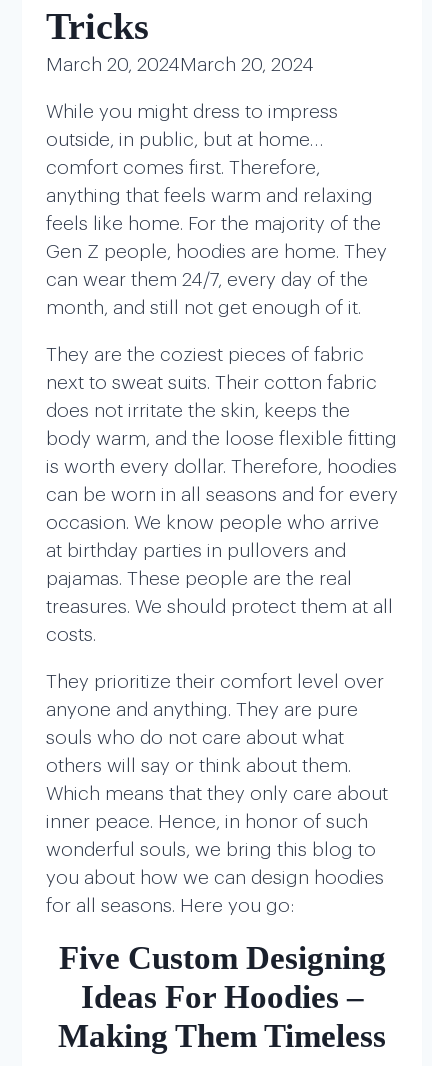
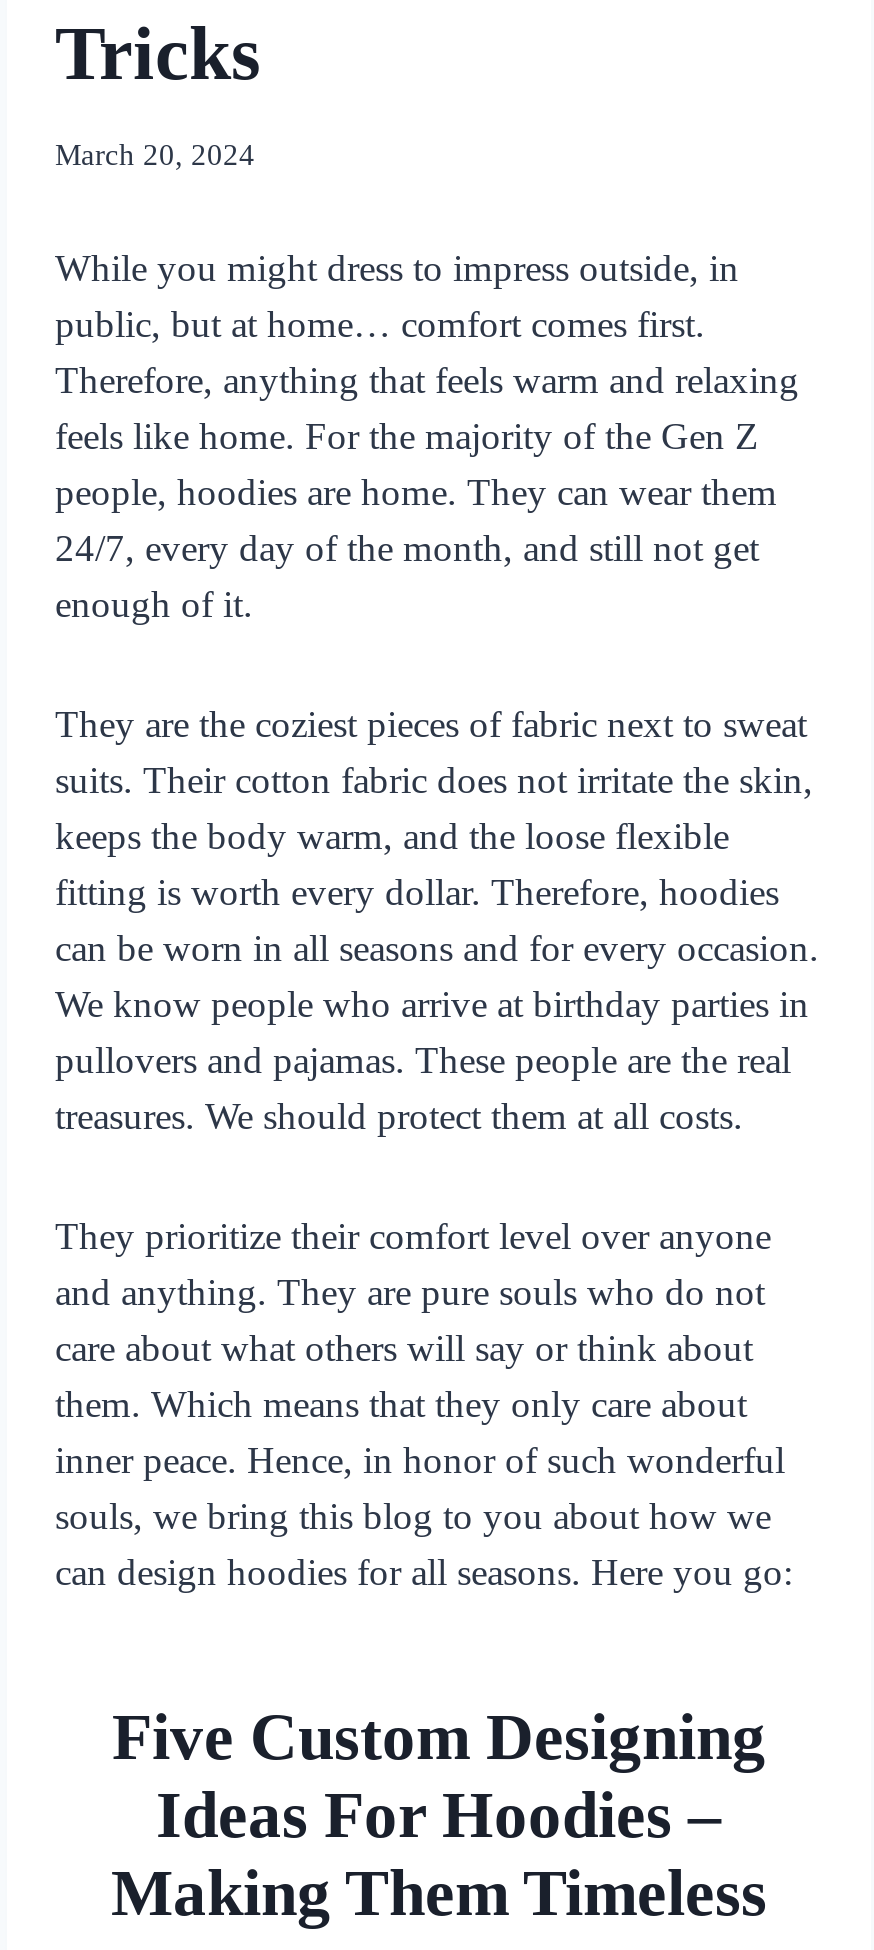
- March 20, 2024March 20, 2024
- While you might dress to impress
- outside, in public, but at home…
- comfort comes first. Therefore,
- anything that feels warm and relaxing
- feels like home. For the majority of the
- Gen Z people, hoodies are home. They
- can wear them 24/7, every day of the
- month, and still not get enough of it.
- They are the coziest pieces of fabric
- next to sweat suits. Their cotton fabric
- does not irritate the skin, keeps the
- body warm, and the loose flexible fitting
- is worth every dollar. Therefore, hoodies
- can be worn in all seasons and for every
- occasion. We know people who arrive
- at birthday parties in pullovers and
- pajamas. These people are the real
- treasures. We should protect them at all
- costs.
- They prioritize their comfort level over
- anyone and anything. They are pure
- souls who do not care about what
- others will say or think about them.
- Which means that they only care about
- inner peace. Hence, in honor of such
- wonderful souls, we bring this blog to
- you about how we can design hoodies
- for all seasons. Here you go:
+ March 20, 2024
+ While you might dress to impress outside, in
+ public, but at home… comfort comes first.
+ Therefore, anything that feels warm and relaxing
+ feels like home. For the majority of the Gen Z
+ people, hoodies are home. They can wear them
+ 24/7, every day of the month, and still not get
+ enough of it.
+ They are the coziest pieces of fabric next to sweat
+ suits. Their cotton fabric does not irritate the skin,
+ keeps the body warm, and the loose flexible
+ fitting is worth every dollar. Therefore, hoodies
+ can be worn in all seasons and for every occasion.
+ We know people who arrive at birthday parties in
+ pullovers and pajamas. These people are the real
+ treasures. We should protect them at all costs.
+ They prioritize their comfort level over anyone
+ and anything. They are pure souls who do not
+ care about what others will say or think about
+ them. Which means that they only care about
+ inner peace. Hence, in honor of such wonderful
+ souls, we bring this blog to you about how we
+ can design hoodies for all seasons. Here you go:
